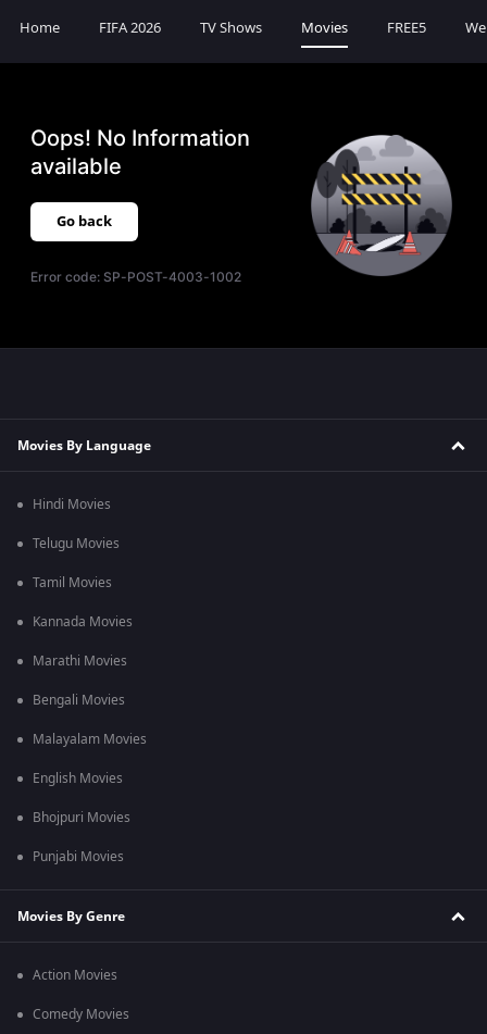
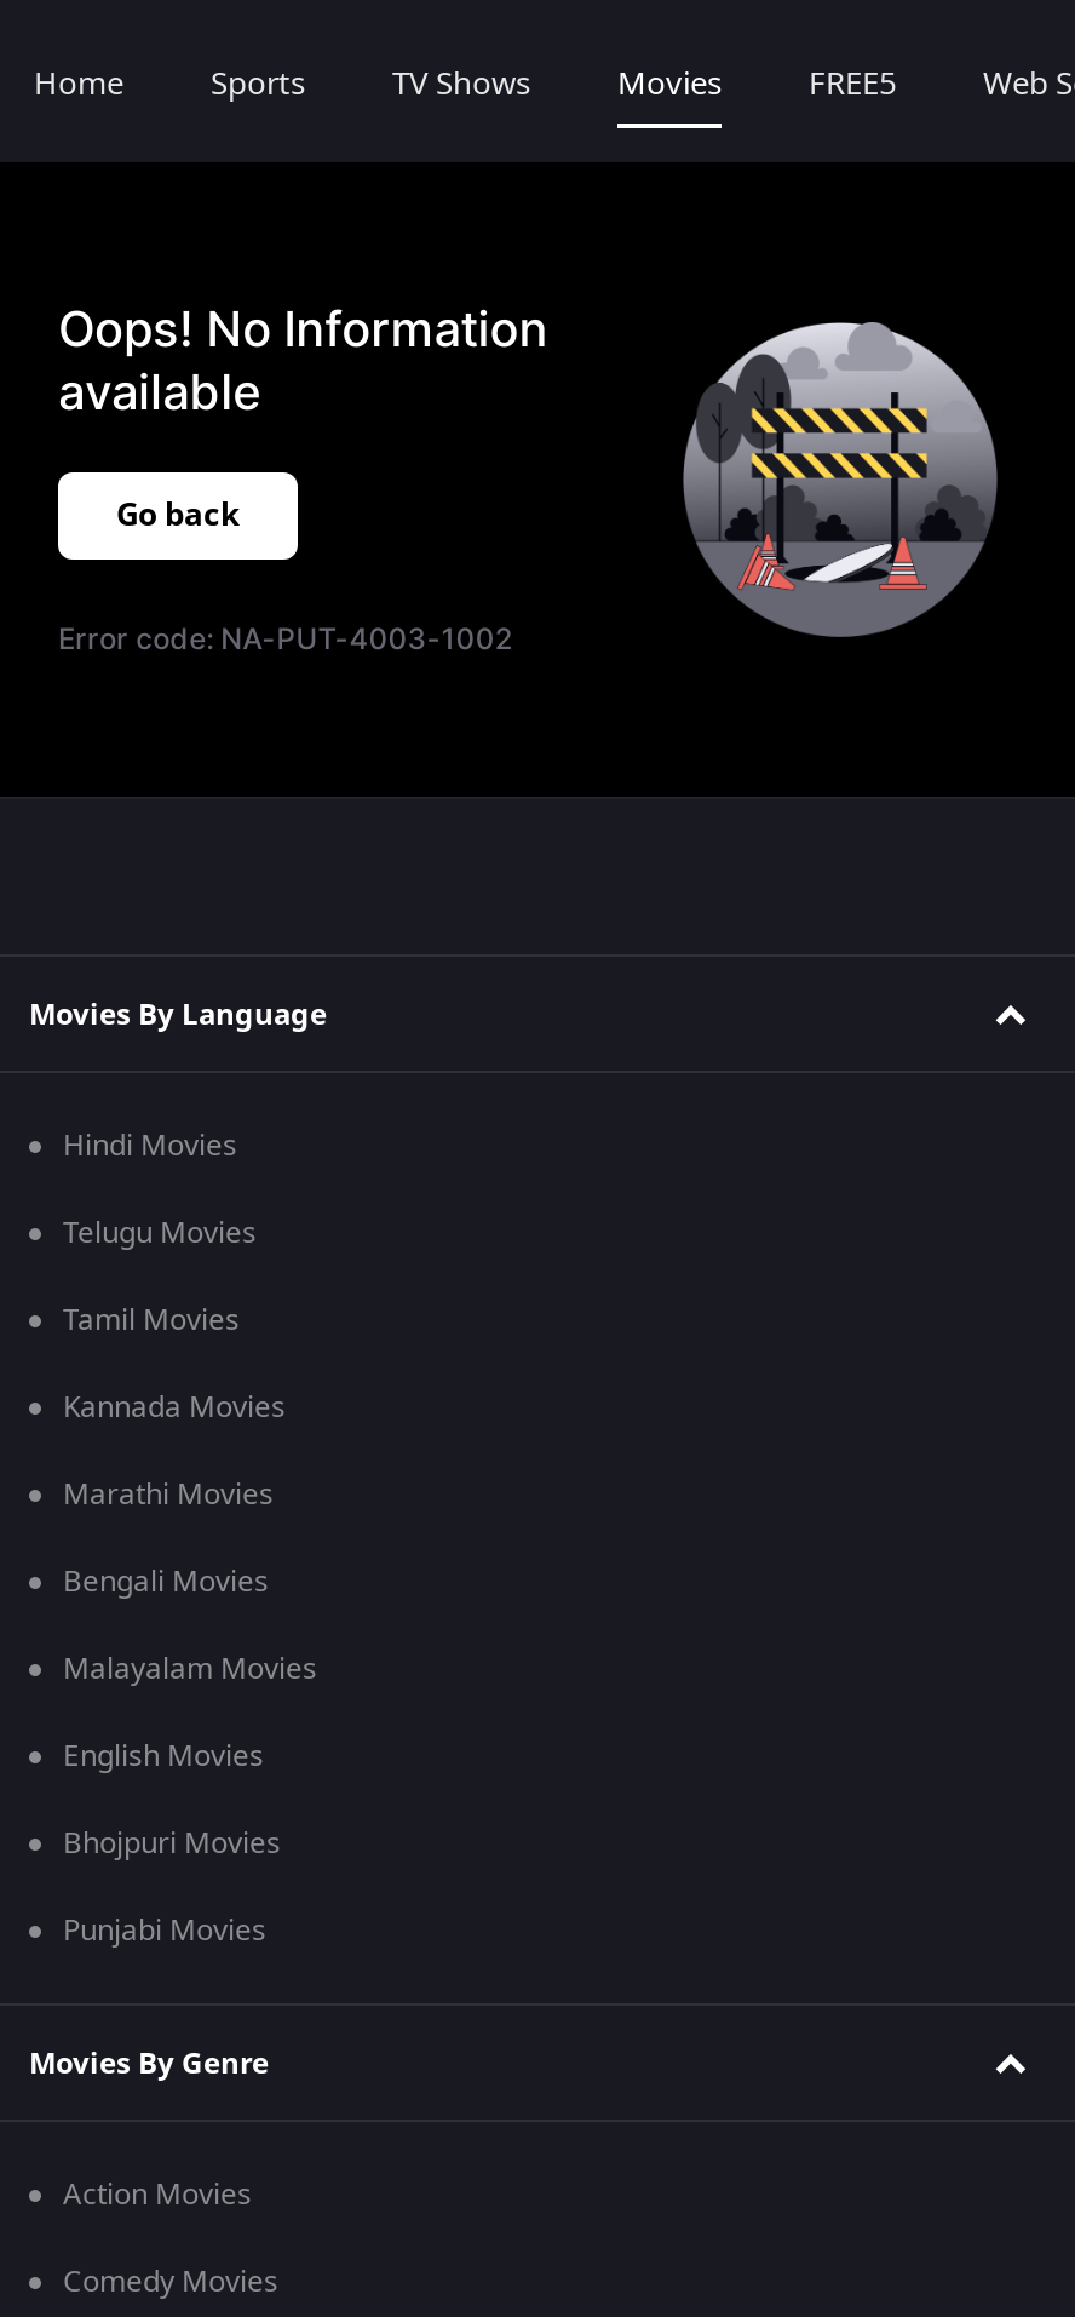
- FIFA 2026
+ Sports

- Error code: SP-POST-4003-1002
+ Error code: NA-PUT-4003-1002
